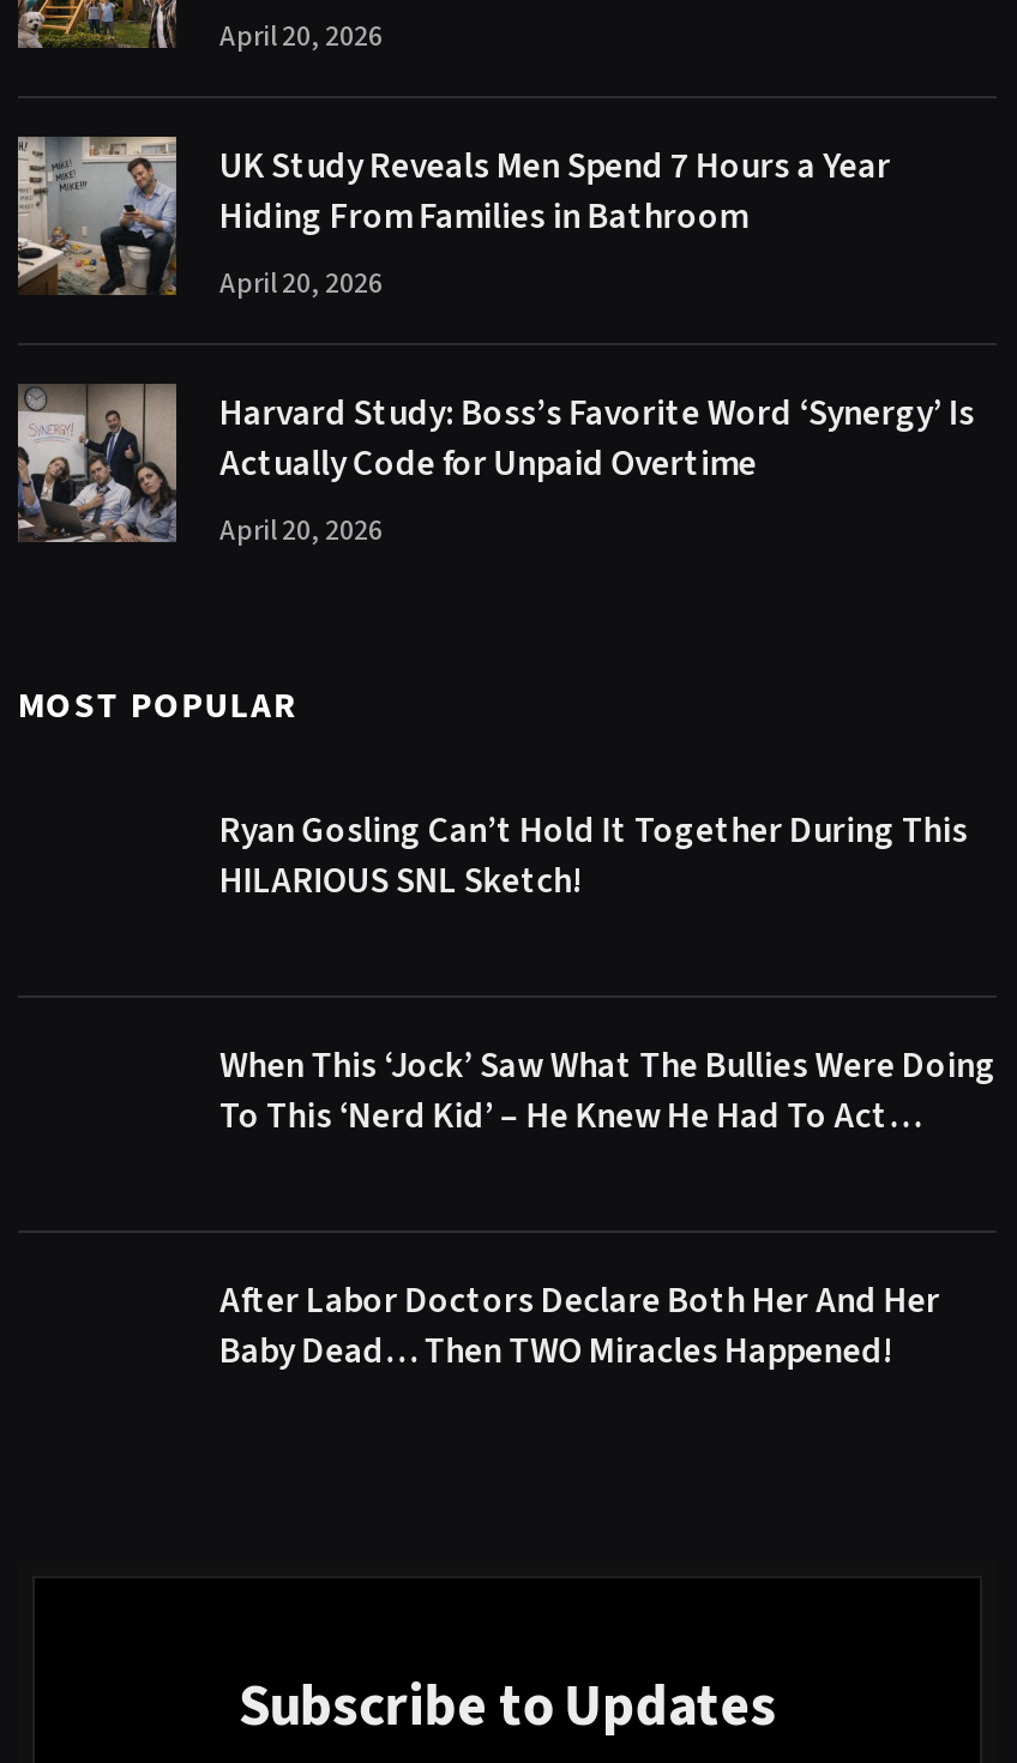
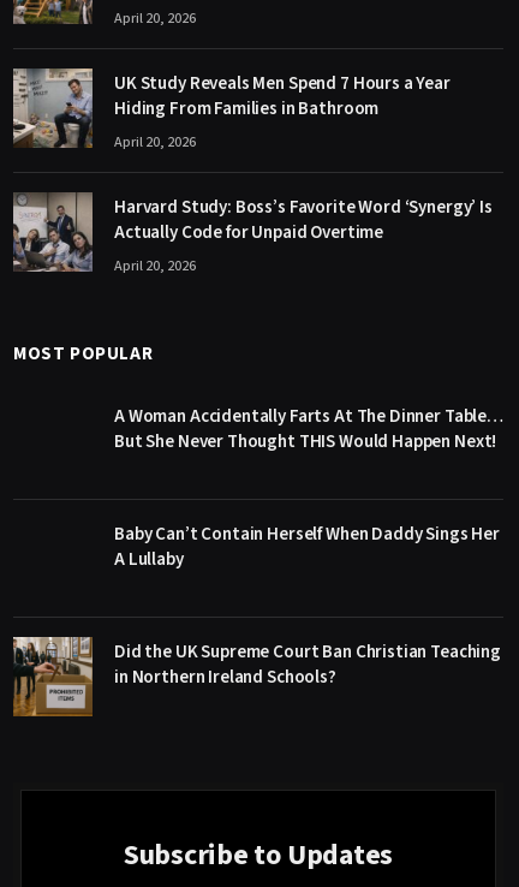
+ [image]

- Ryan Gosling Can’t Hold It Together During This
- HILARIOUS SNL Sketch!
+ A Woman Accidentally Farts At The Dinner Table…
+ But She Never Thought THIS Would Happen Next!

- When This ‘Jock’ Saw What The Bullies Were Doing
- To This ‘Nerd Kid’ – He Knew He Had To Act…
+ Baby Can’t Contain Herself When Daddy Sings Her
+ A Lullaby

- After Labor Doctors Declare Both Her And Her
- Baby Dead… Then TWO Miracles Happened!
+ Did the UK Supreme Court Ban Christian Teaching
+ in Northern Ireland Schools?
